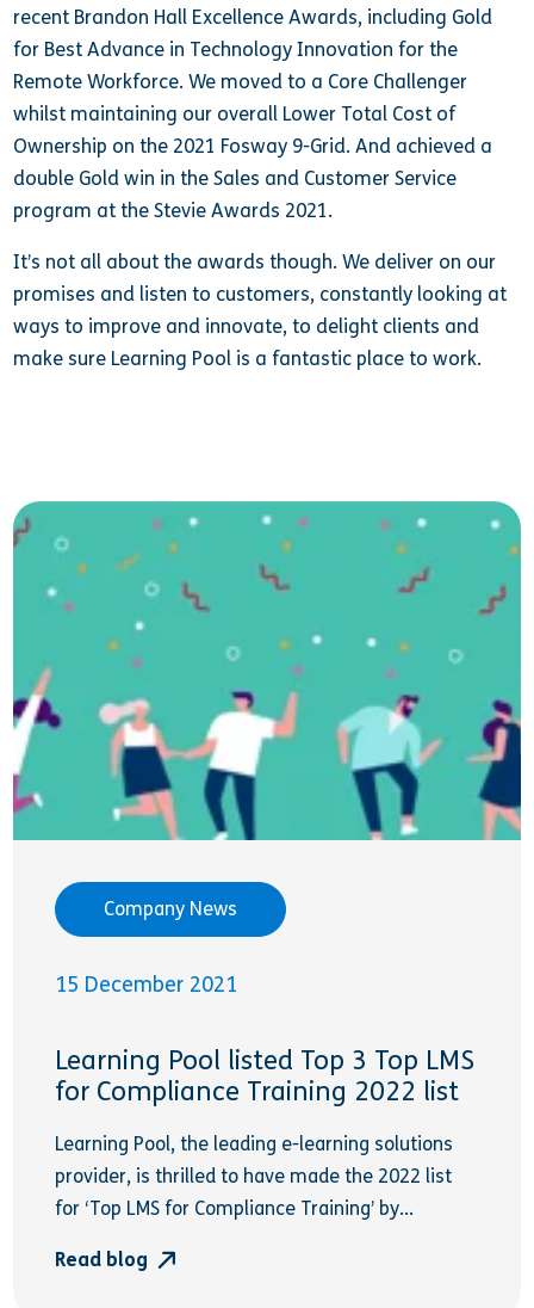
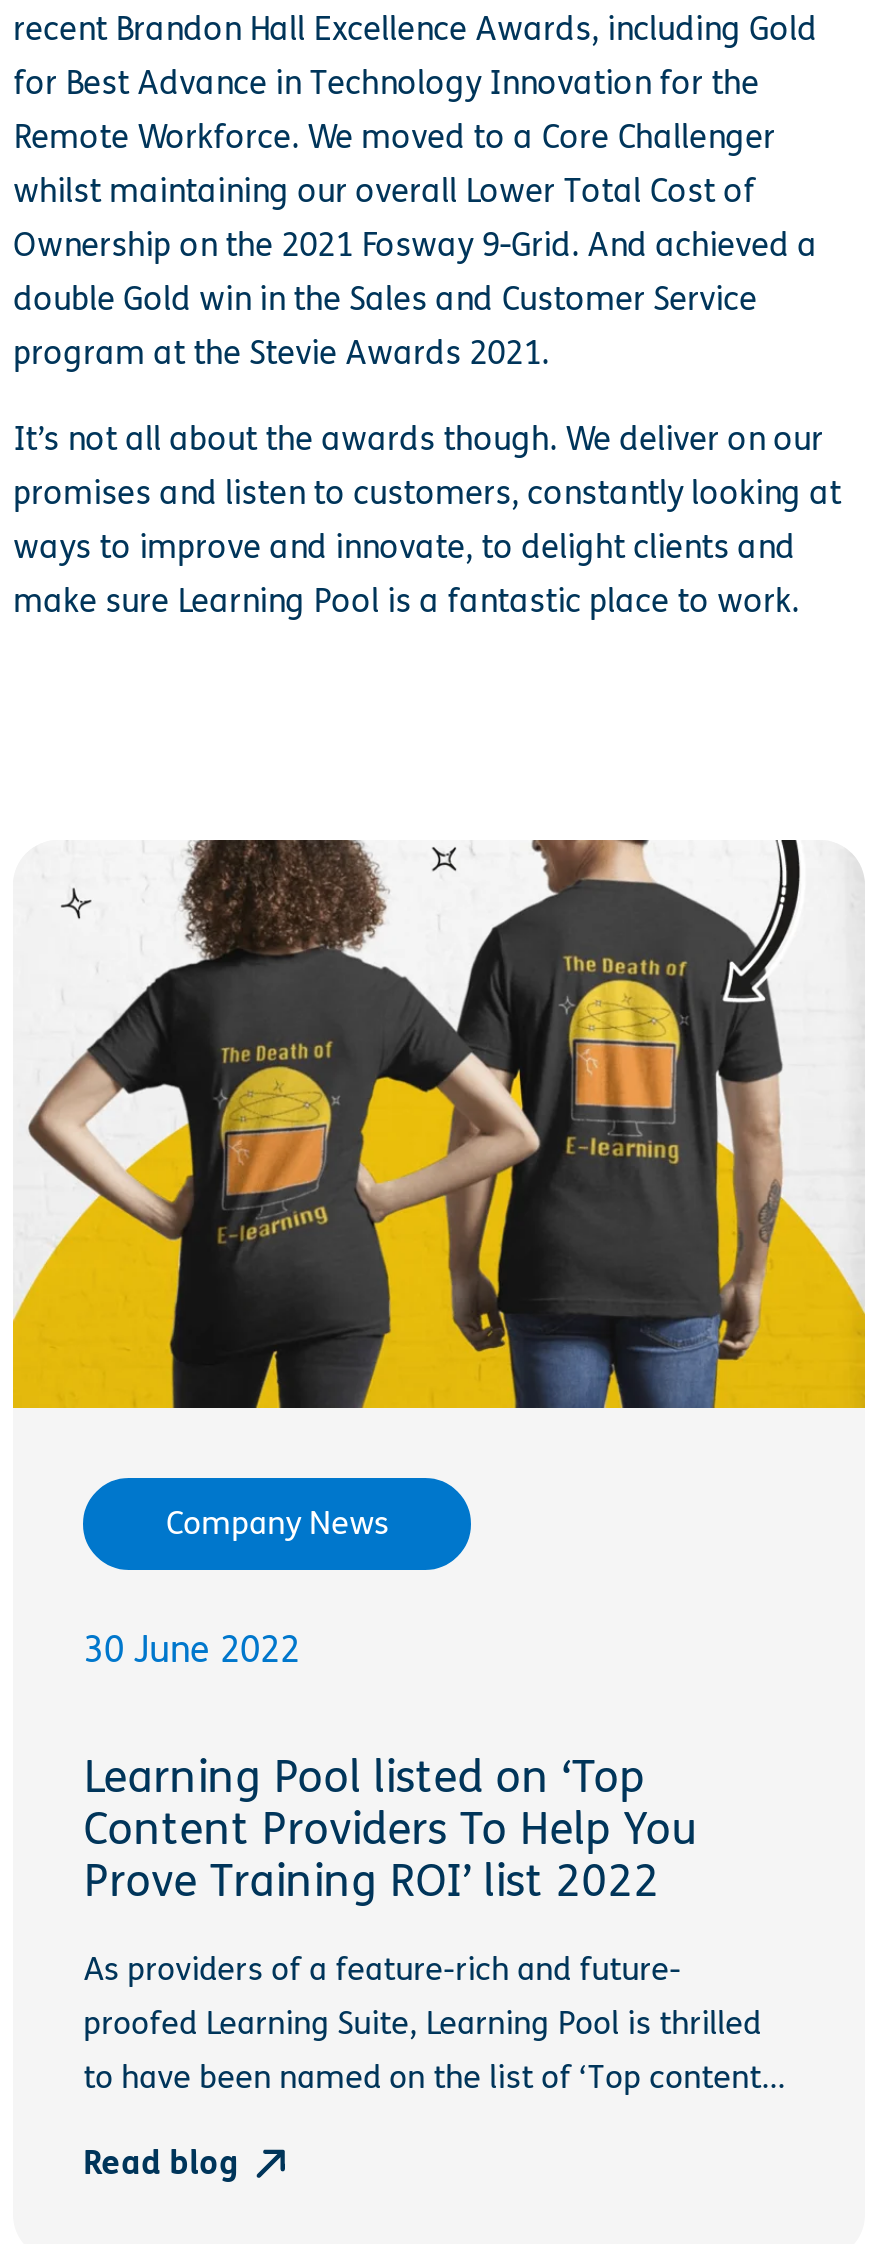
- [image]
+ [image]

- 15 December 2021
+ 30 June 2022

- Learning Pool listed Top 3 Top LMS
- for Compliance Training 2022 list
+ Learning Pool listed on ‘Top
+ Content Providers To Help You
+ Prove Training ROI’ list 2022

- Learning Pool, the leading e-learning solutions
- provider, is thrilled to have made the 2022 list
- for ‘Top LMS for Compliance Training’ by...
+ As providers of a feature-rich and future-
+ proofed Learning Suite, Learning Pool is thrilled
+ to have been named on the list of ‘Top content...
